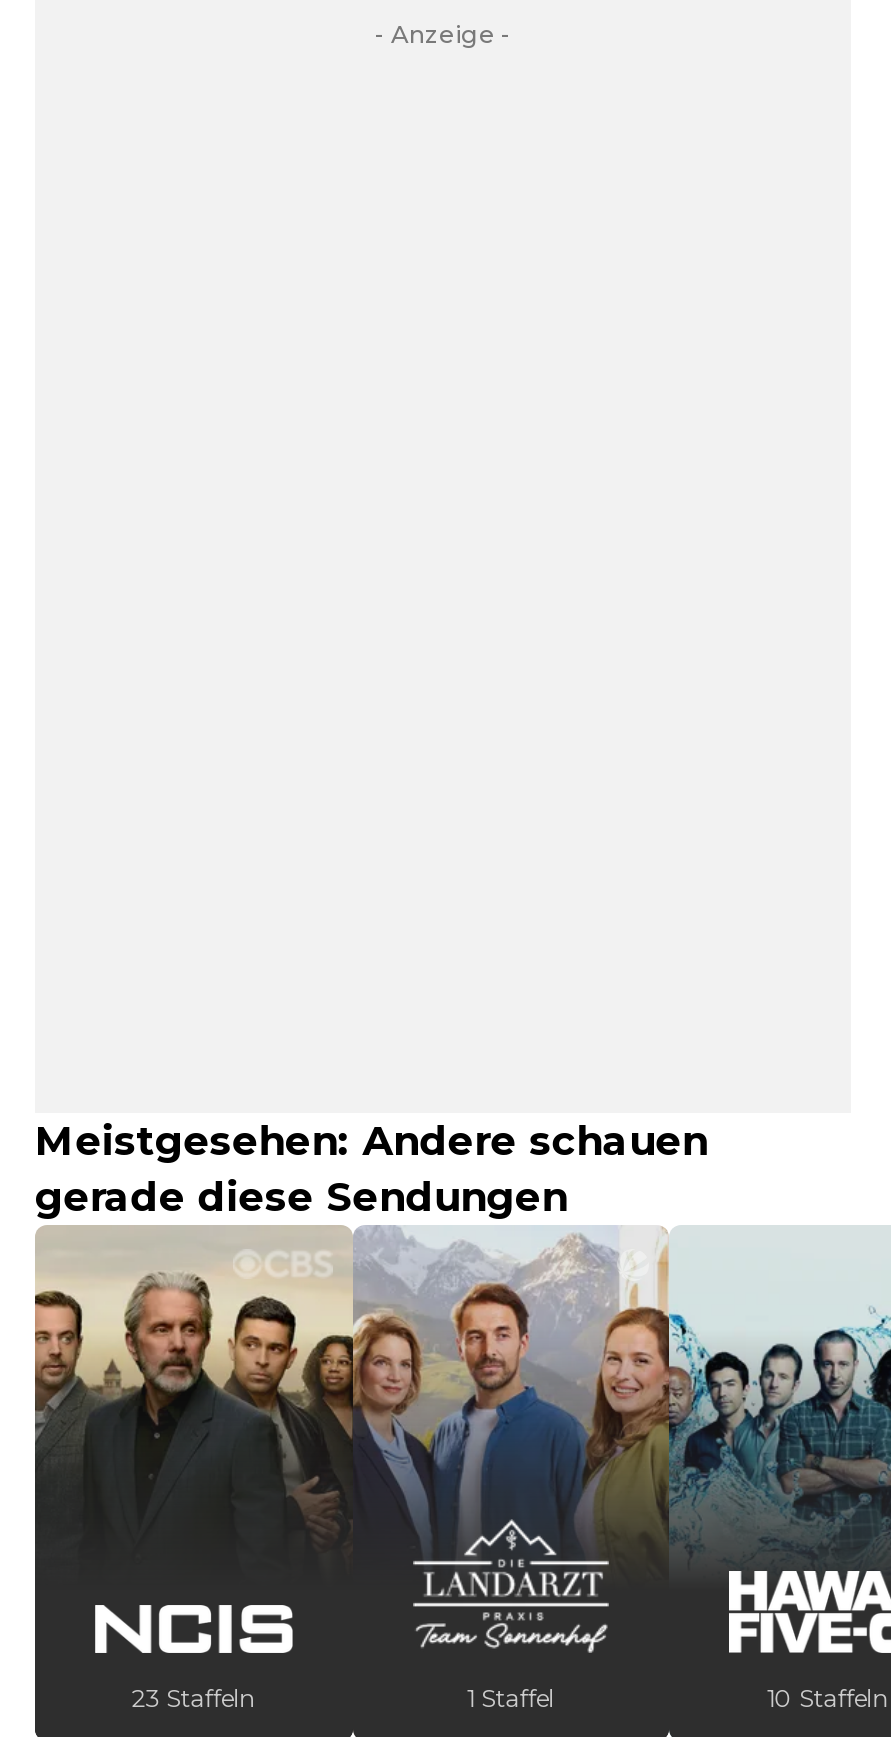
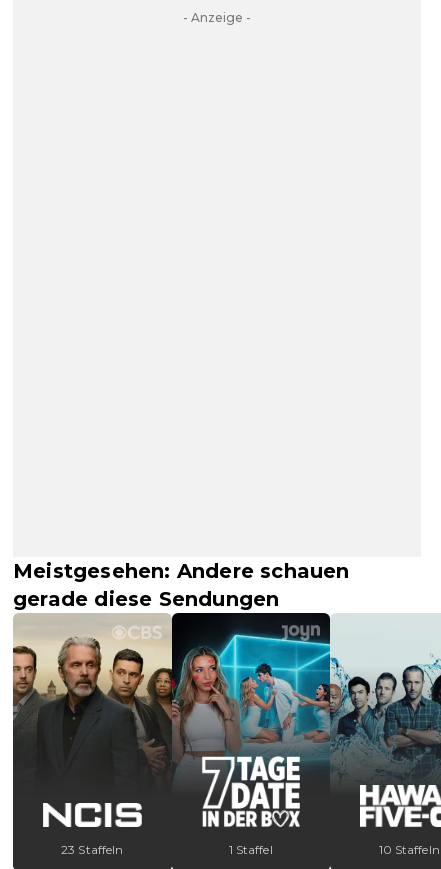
- [image]
+ [image]
